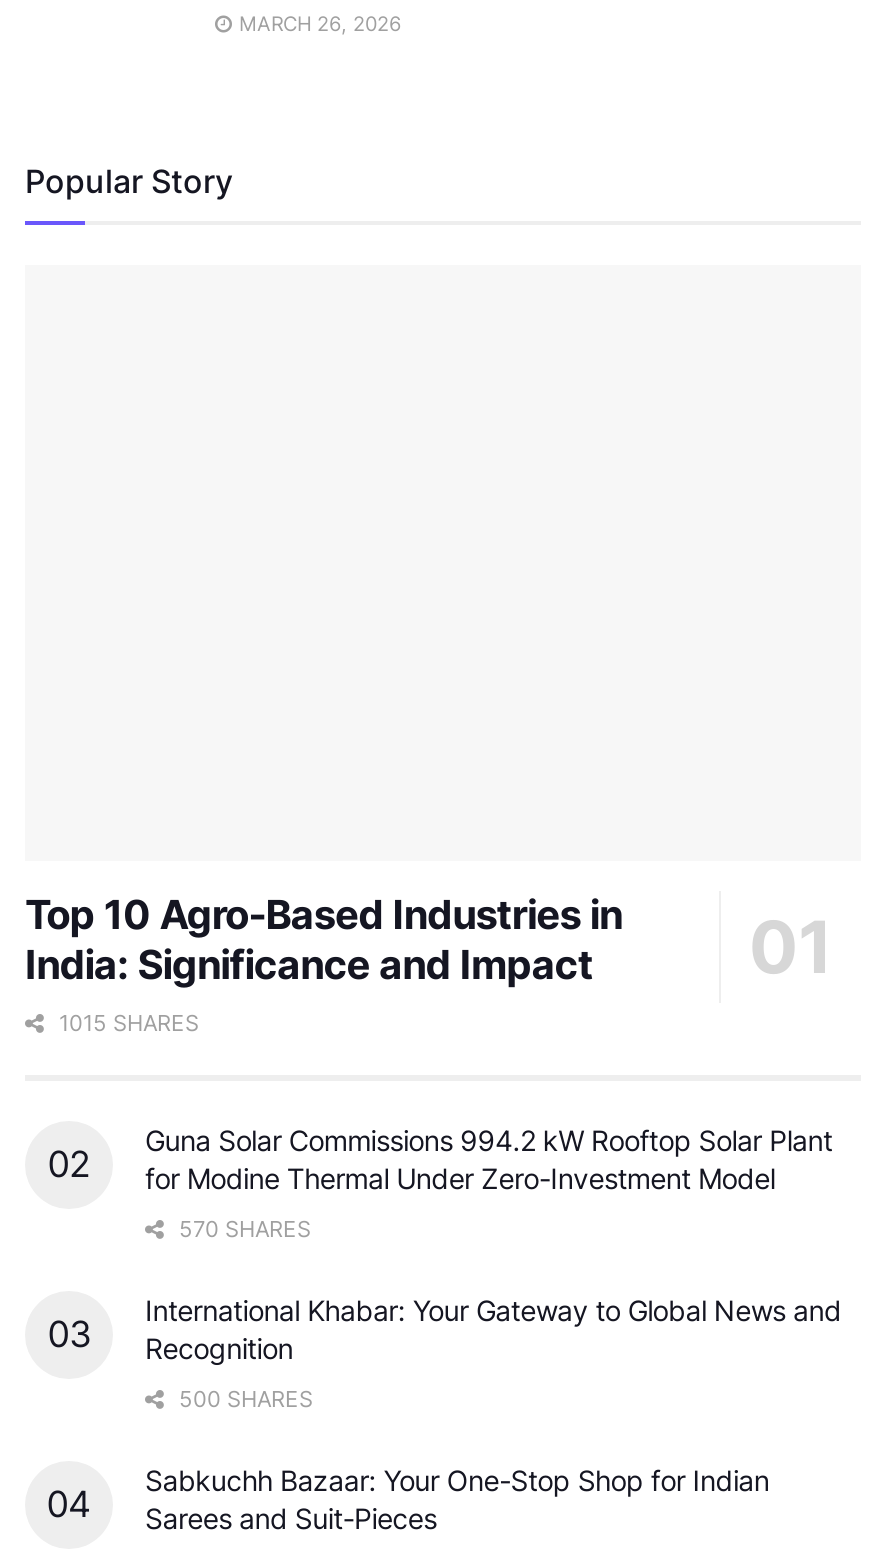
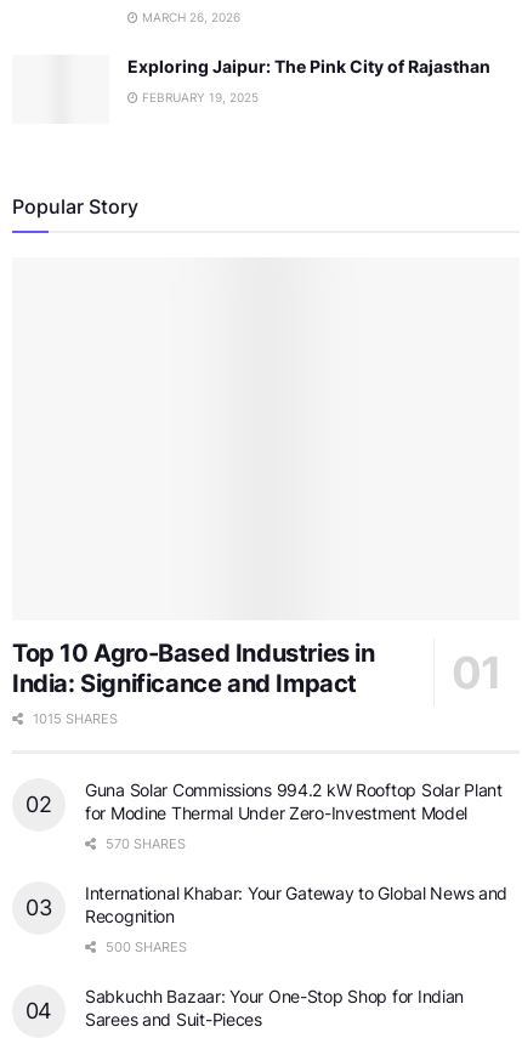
+ Exploring Jaipur: The Pink City of Rajasthan
+ FEBRUARY 19, 2025
